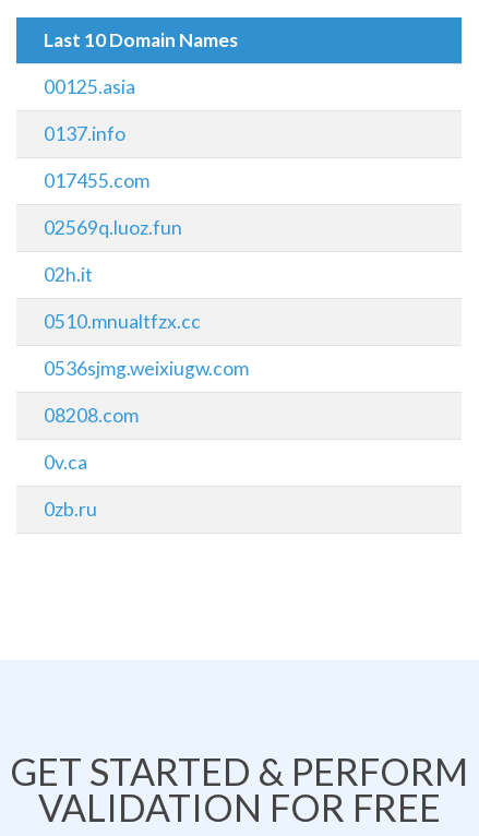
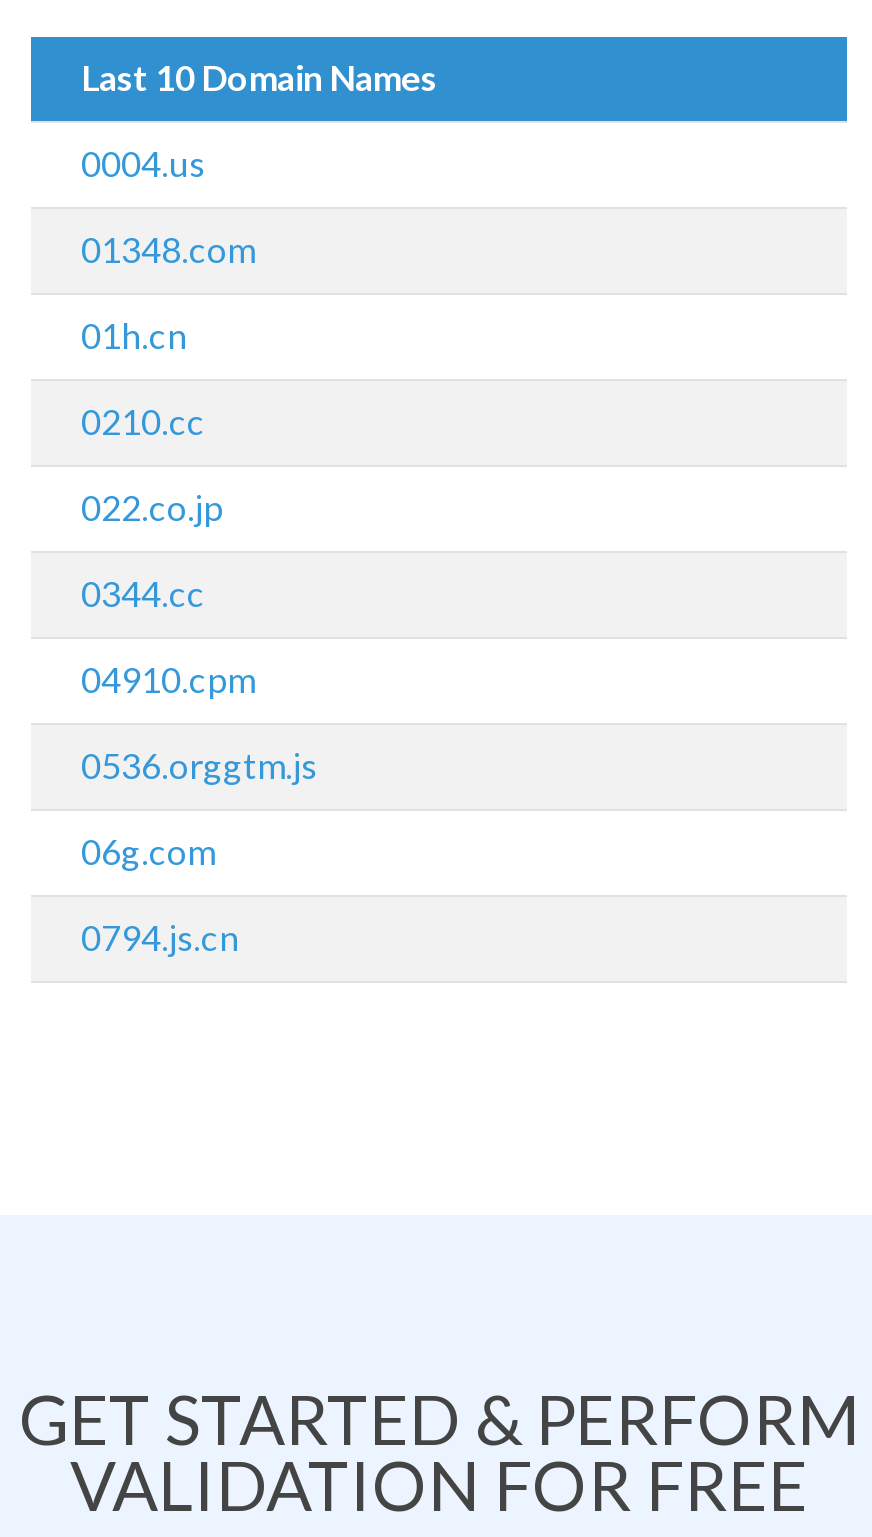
- 00125.asia
+ 0004.us

- 0137.info
+ 01348.com

- 017455.com
+ 01h.cn

- 02569q.luoz.fun
+ 0210.cc

- 02h.it
+ 022.co.jp

- 0510.mnualtfzx.cc
+ 0344.cc

- 0536sjmg.weixiugw.com
+ 04910.cpm

- 08208.com
+ 0536.orggtm.js

- 0v.ca
+ 06g.com

- 0zb.ru
+ 0794.js.cn
